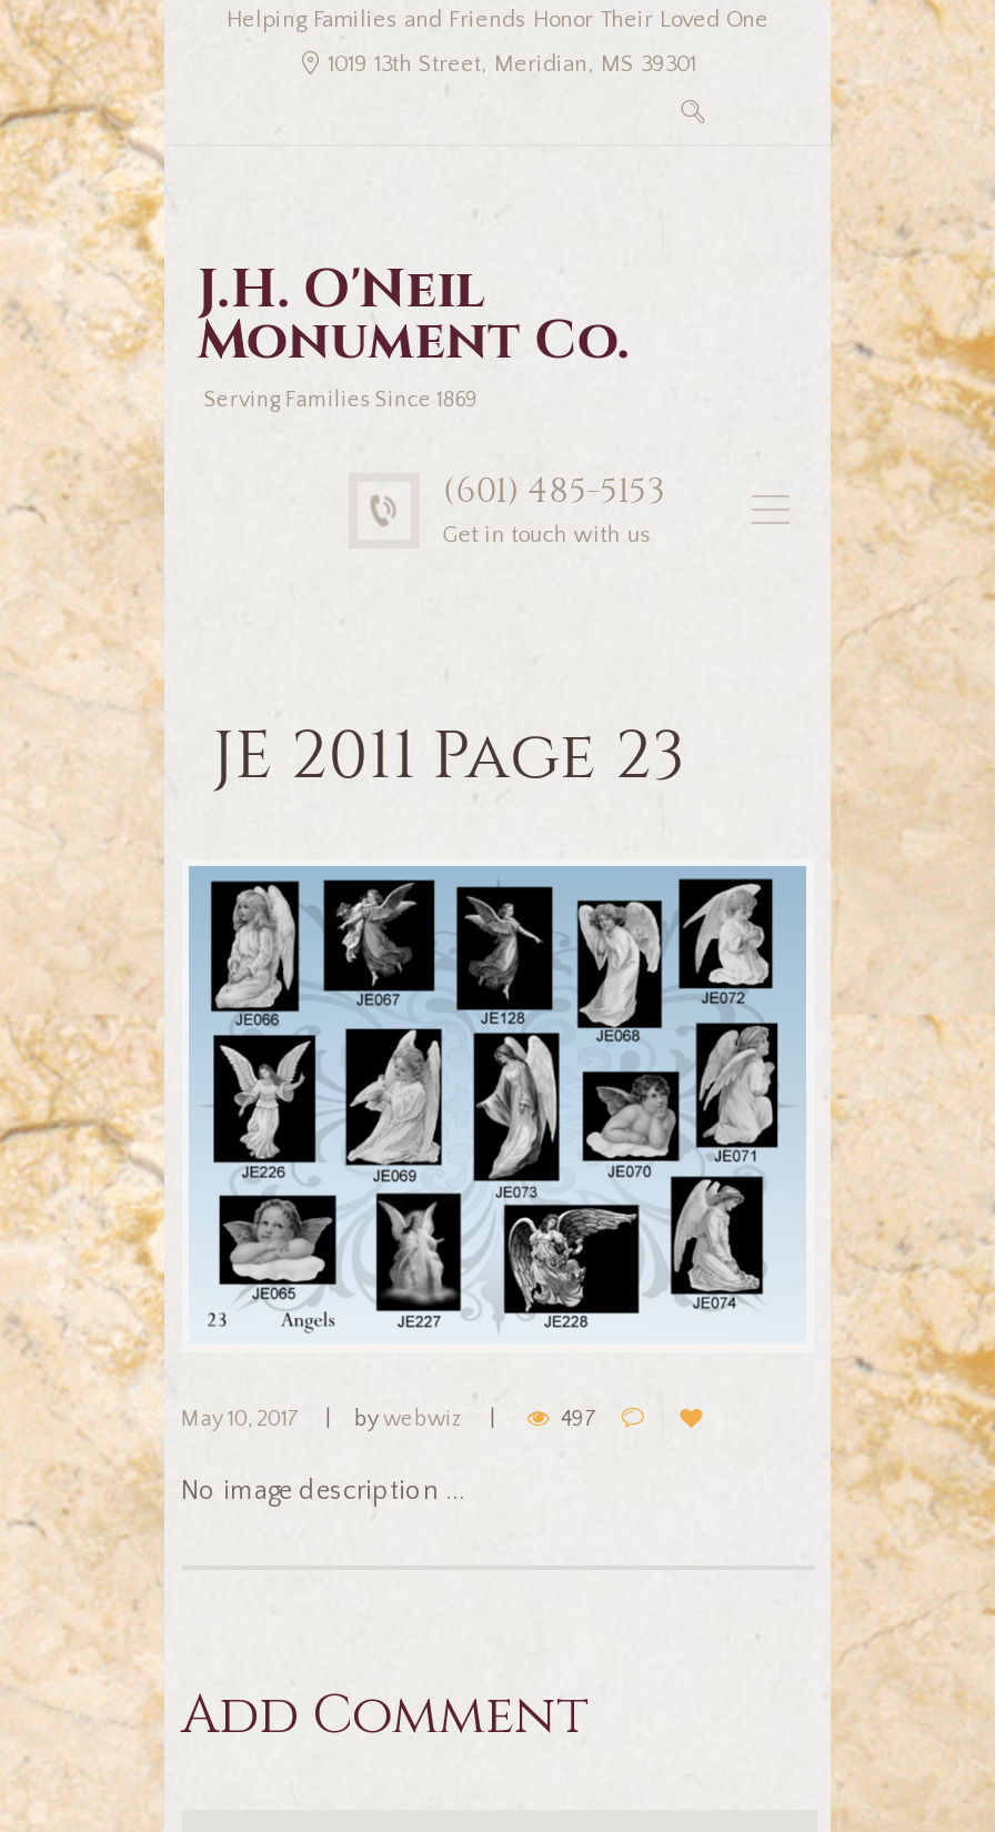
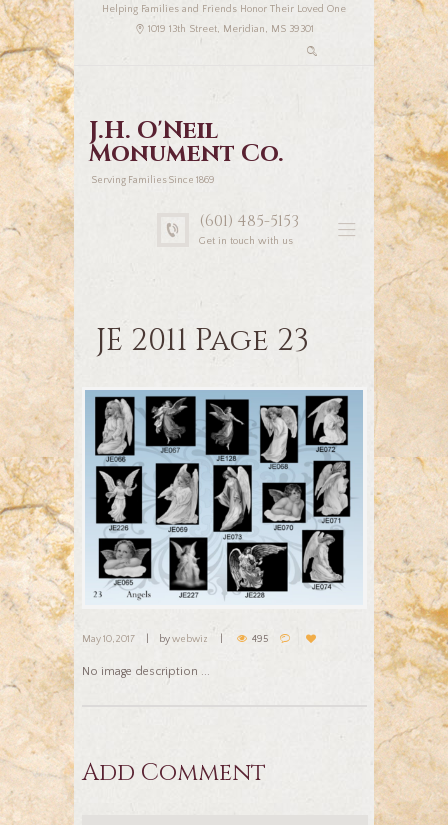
- 497
+ 495
